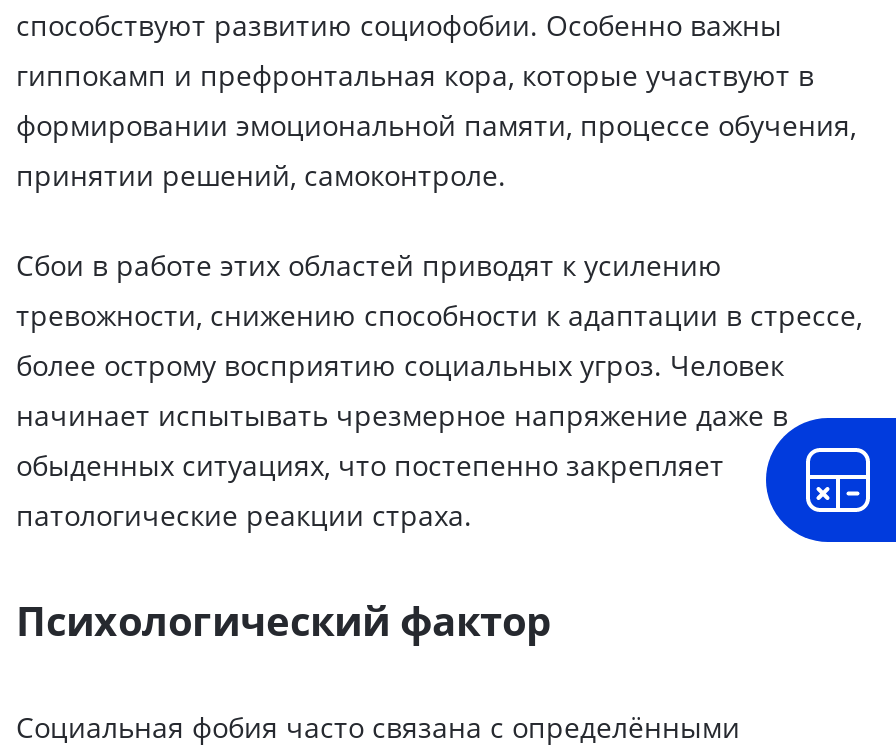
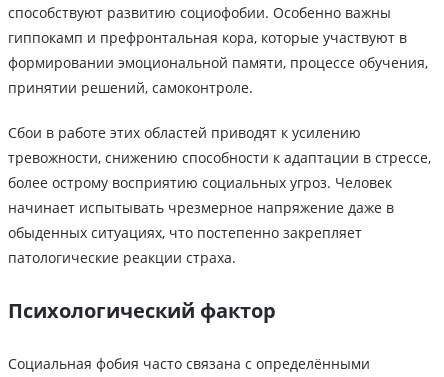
- [image]
